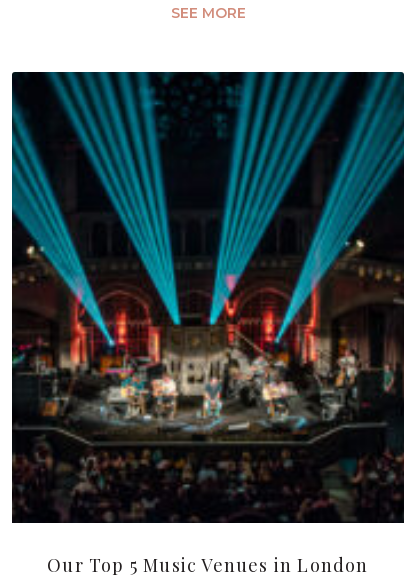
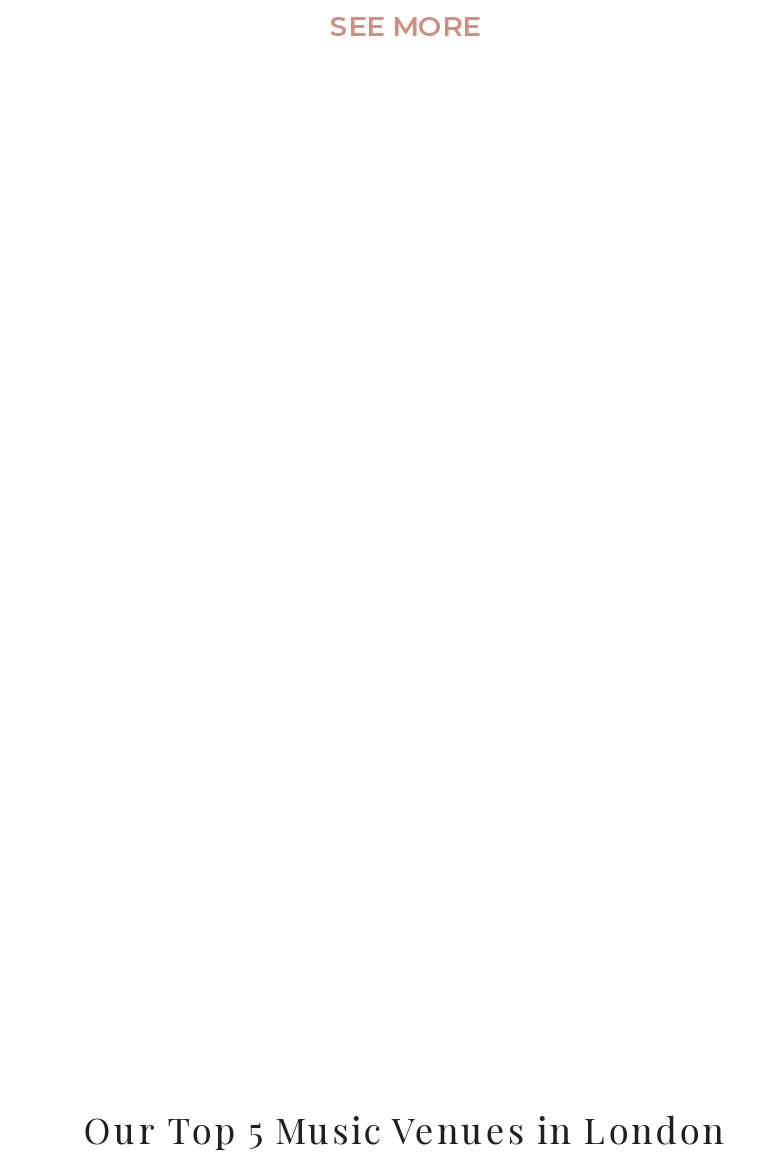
- [image]
